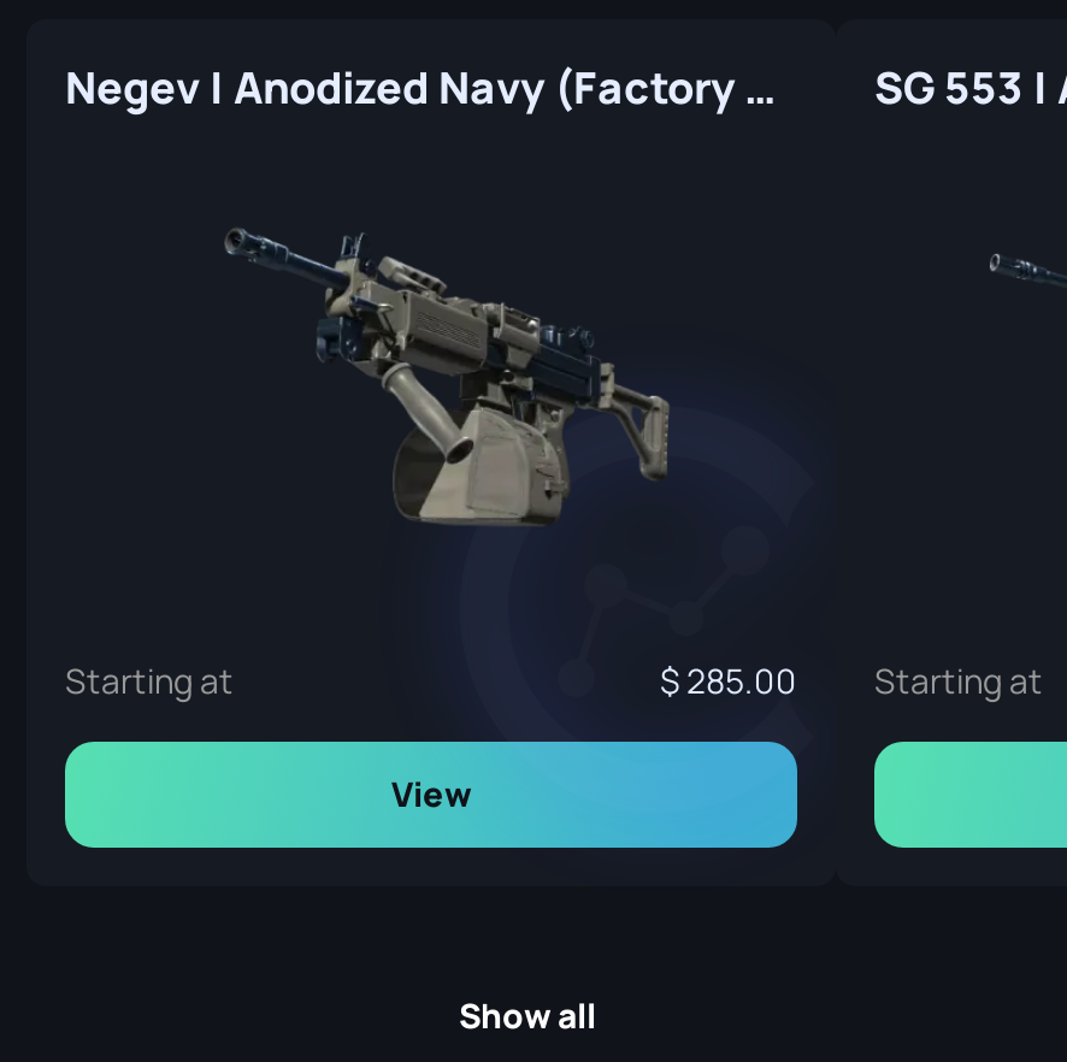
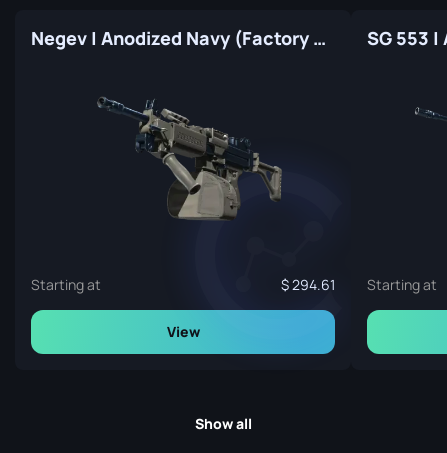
- 285.00 Starting at
+ 294.61 Starting at
